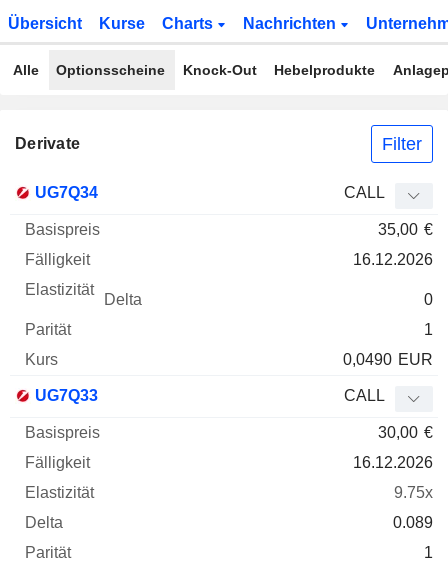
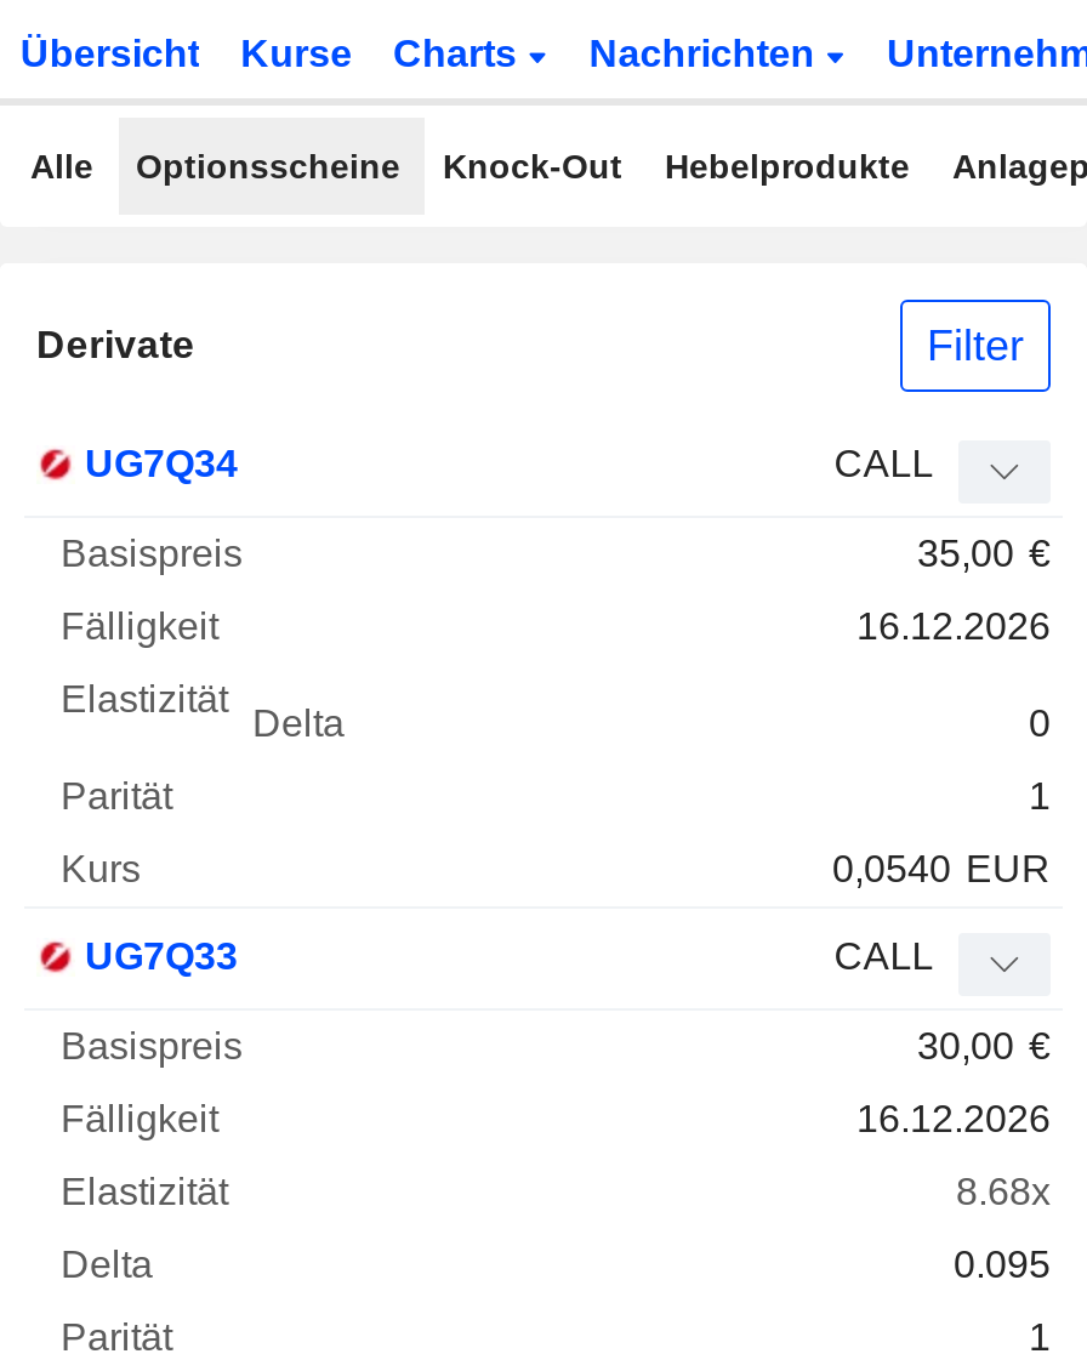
- 0,0490 EUR
+ 0,0540 EUR

- 9.75x
+ 8.68x

- 0.089
+ 0.095
